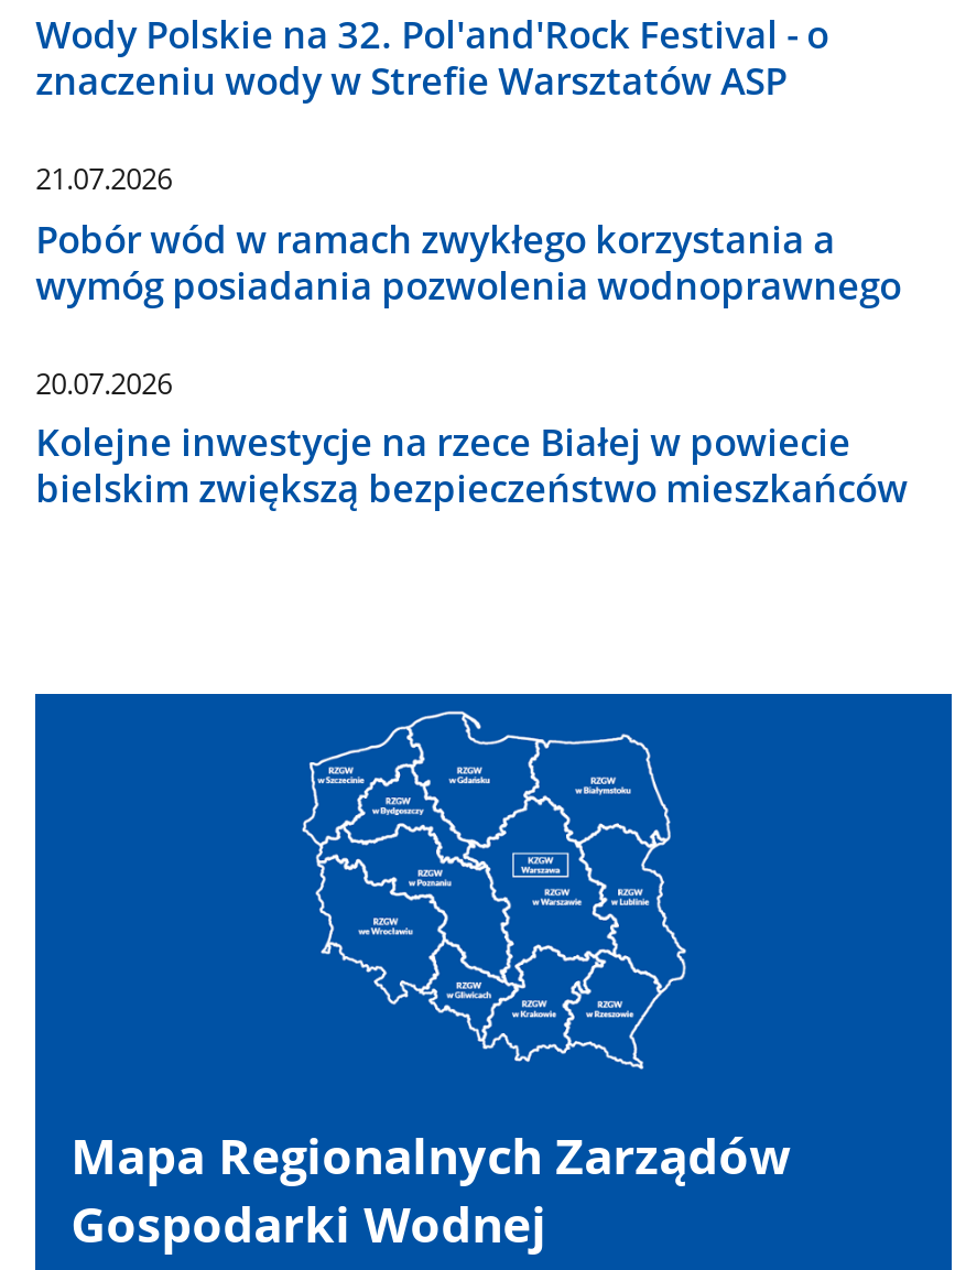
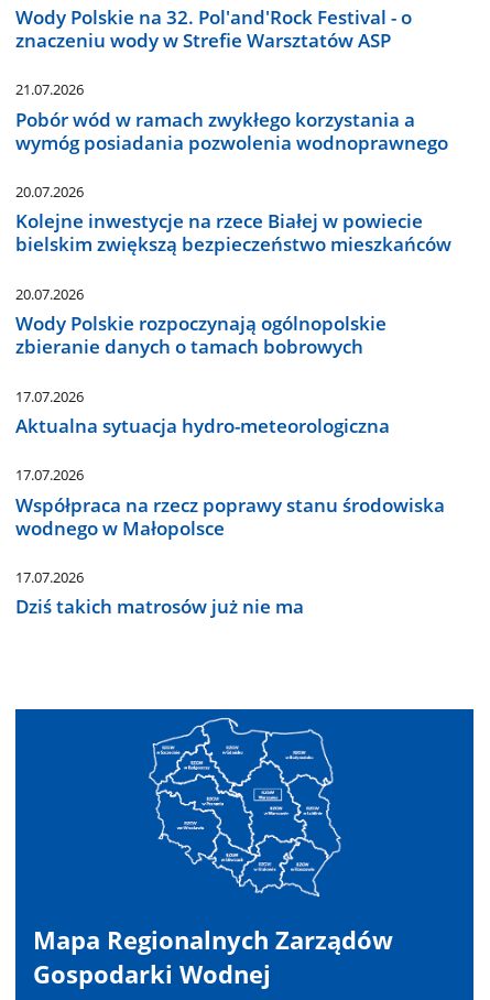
+ 20.07.2026
+ Wody Polskie rozpoczynają ogólnopolskie
+ zbieranie danych o tamach bobrowych
+ 17.07.2026
+ Aktualna sytuacja hydro-meteorologiczna
+ 17.07.2026
+ Współpraca na rzecz poprawy stanu środowiska
+ wodnego w Małopolsce
+ 17.07.2026
+ Dziś takich matrosów już nie ma
